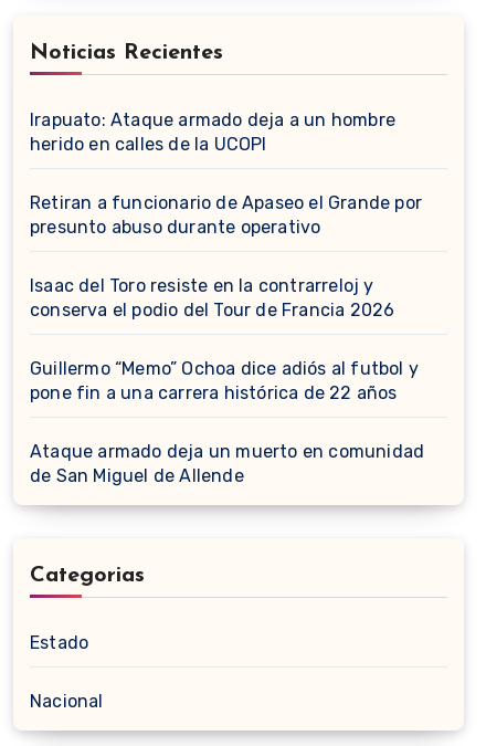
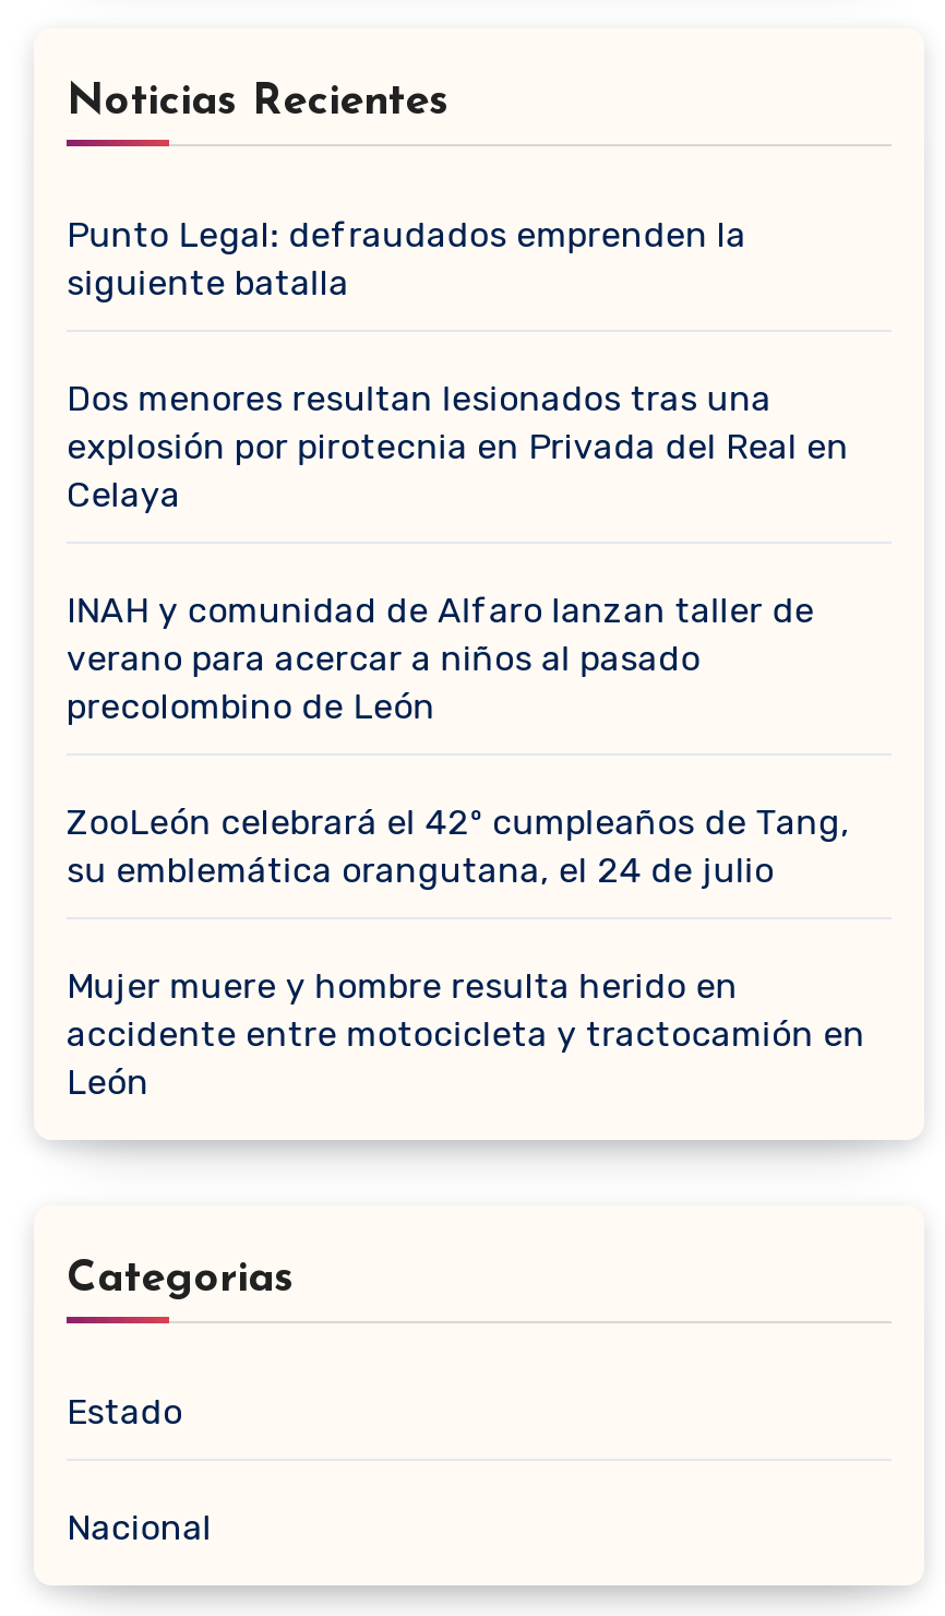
- Irapuato: Ataque armado deja a un hombre
- herido en calles de la UCOPI
+ Punto Legal: defraudados emprenden la
+ siguiente batalla

- Retiran a funcionario de Apaseo el Grande por
- presunto abuso durante operativo
+ Dos menores resultan lesionados tras una
+ explosión por pirotecnia en Privada del Real en
+ Celaya

- Isaac del Toro resiste en la contrarreloj y
- conserva el podio del Tour de Francia 2026
+ INAH y comunidad de Alfaro lanzan taller de
+ verano para acercar a niños al pasado
+ precolombino de León

- Guillermo “Memo” Ochoa dice adiós al futbol y
- pone fin a una carrera histórica de 22 años
+ ZooLeón celebrará el 42º cumpleaños de Tang,
+ su emblemática orangutana, el 24 de julio

- Ataque armado deja un muerto en comunidad
- de San Miguel de Allende
+ Mujer muere y hombre resulta herido en
+ accidente entre motocicleta y tractocamión en
+ León
